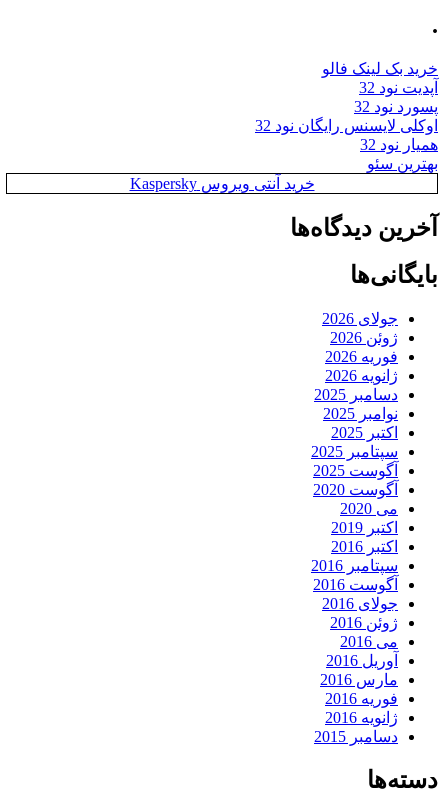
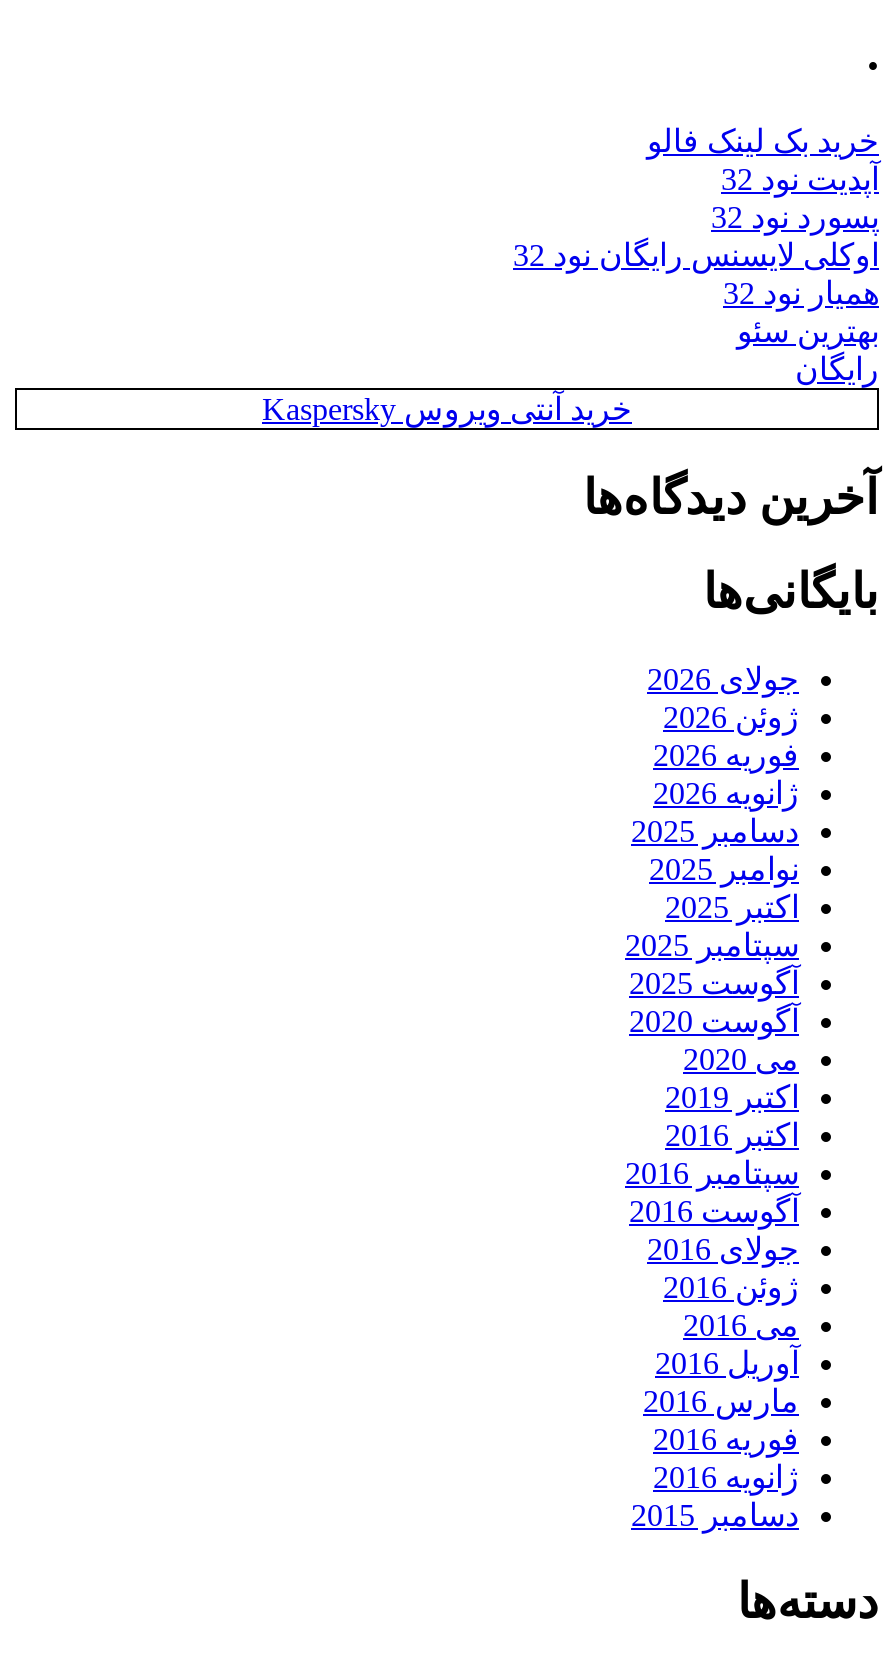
+ رایگان
